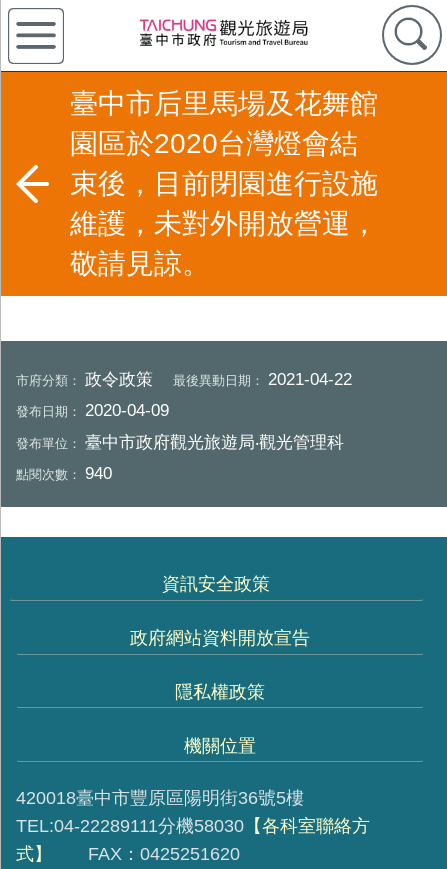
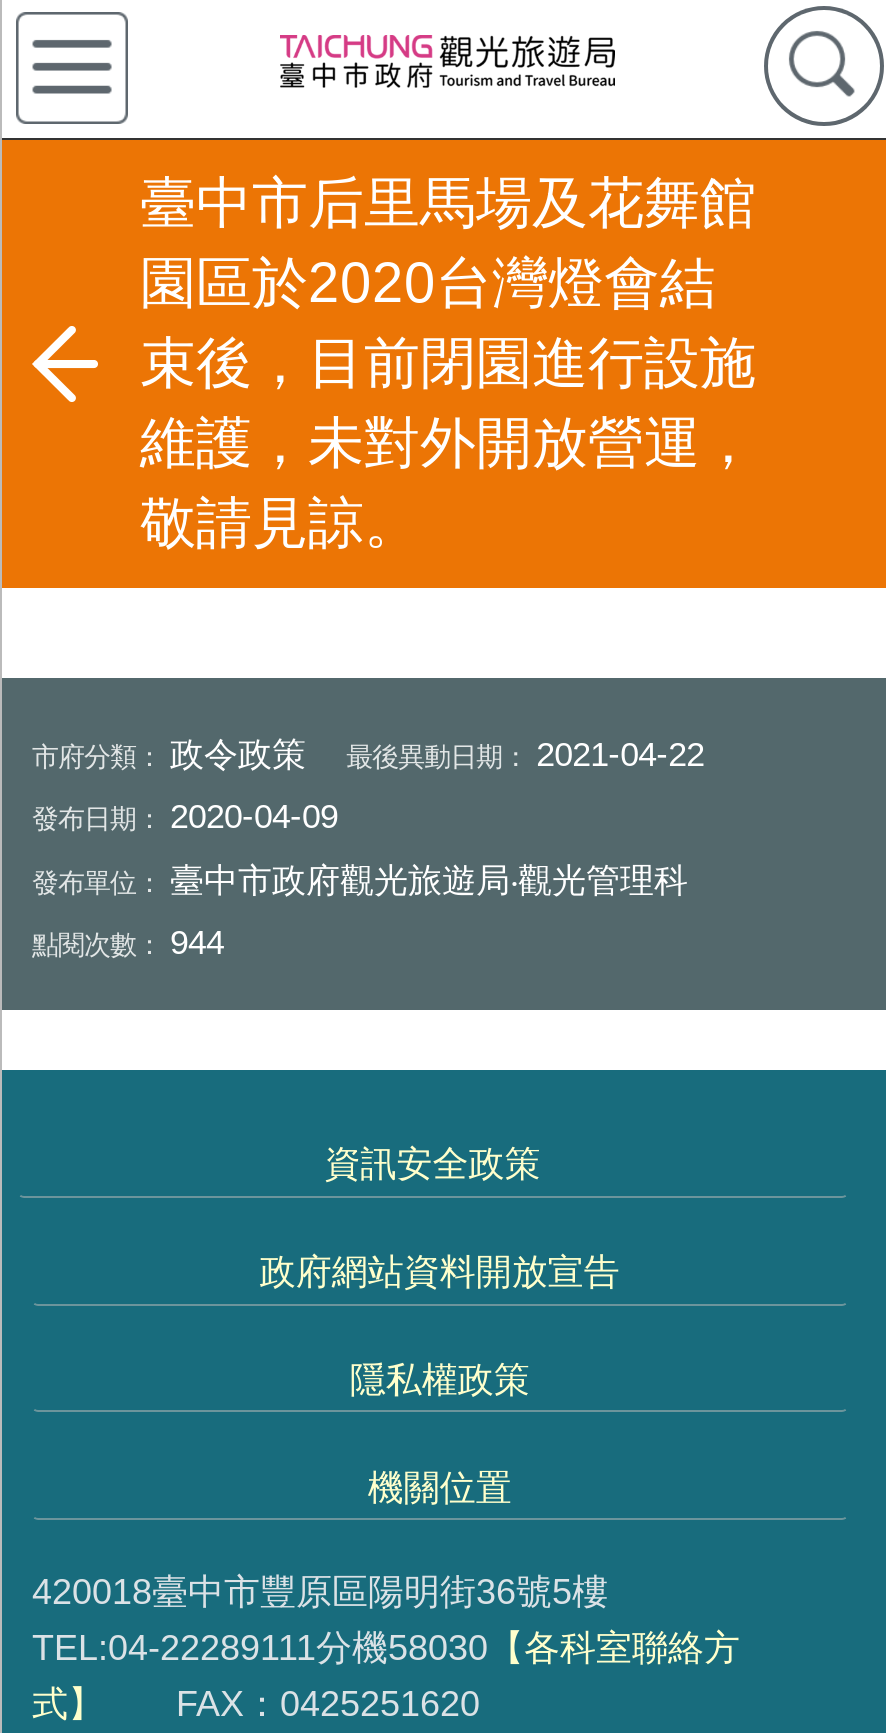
- 點閱次數：940
+ 點閱次數：944
